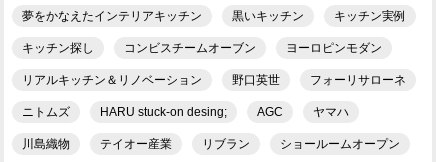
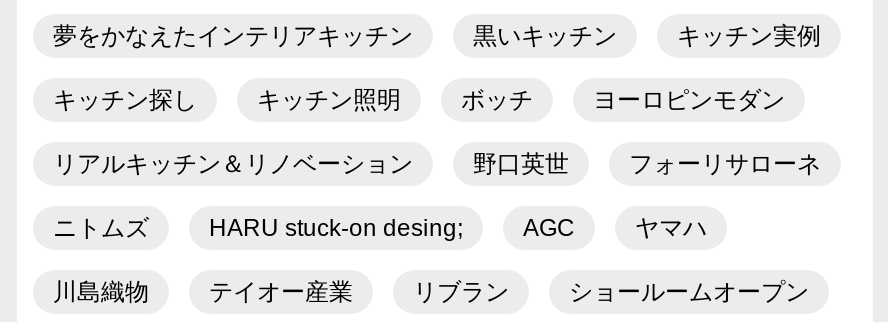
- コンビスチームオーブン
+ キッチン照明
+ ボッチ
